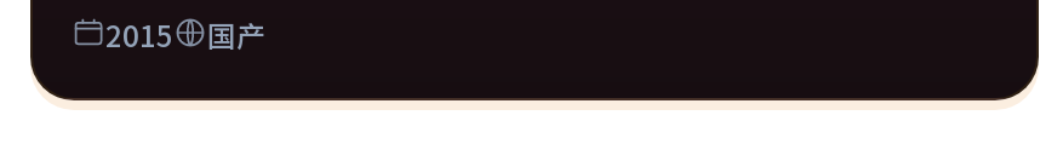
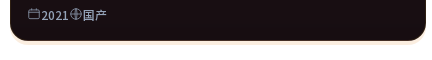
- 2015 国产
+ 2021 国产
